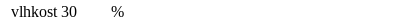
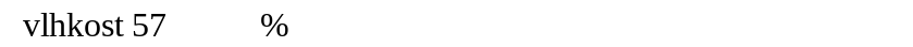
- vlhkost 30
+ vlhkost 57
